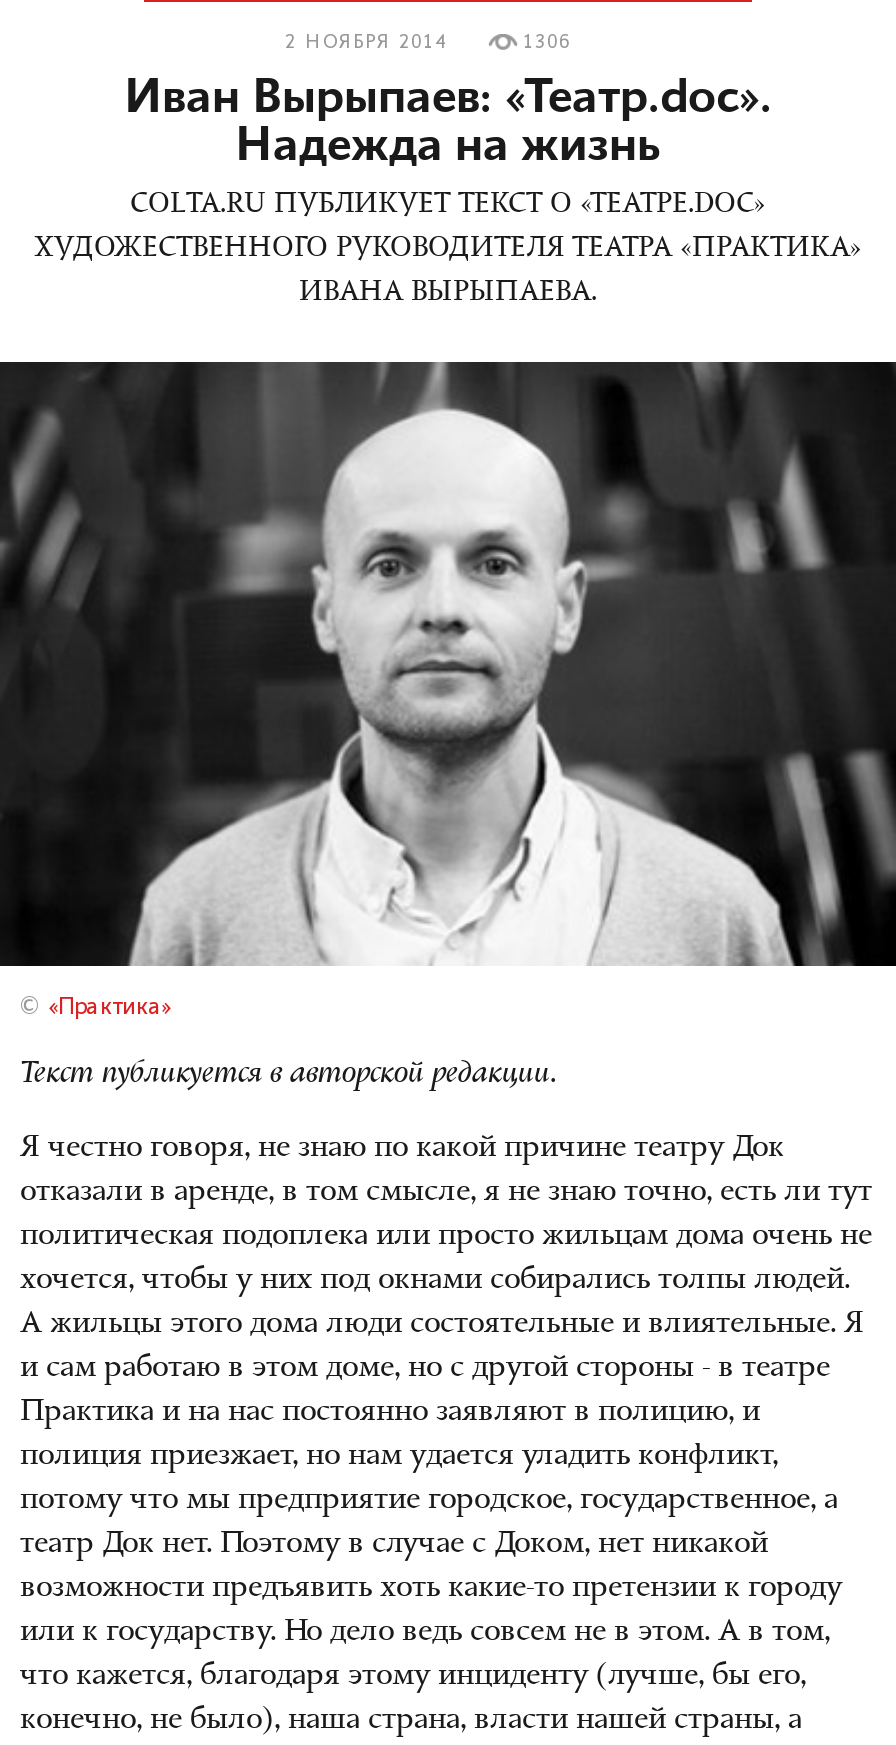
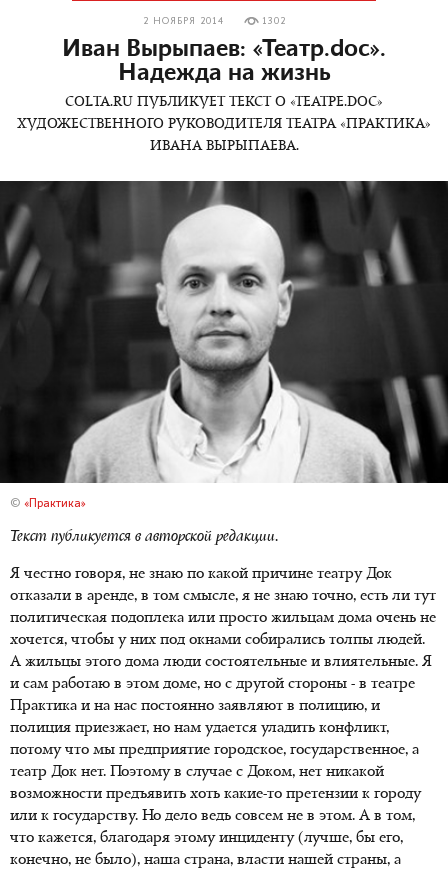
- 1306
+ 1302
